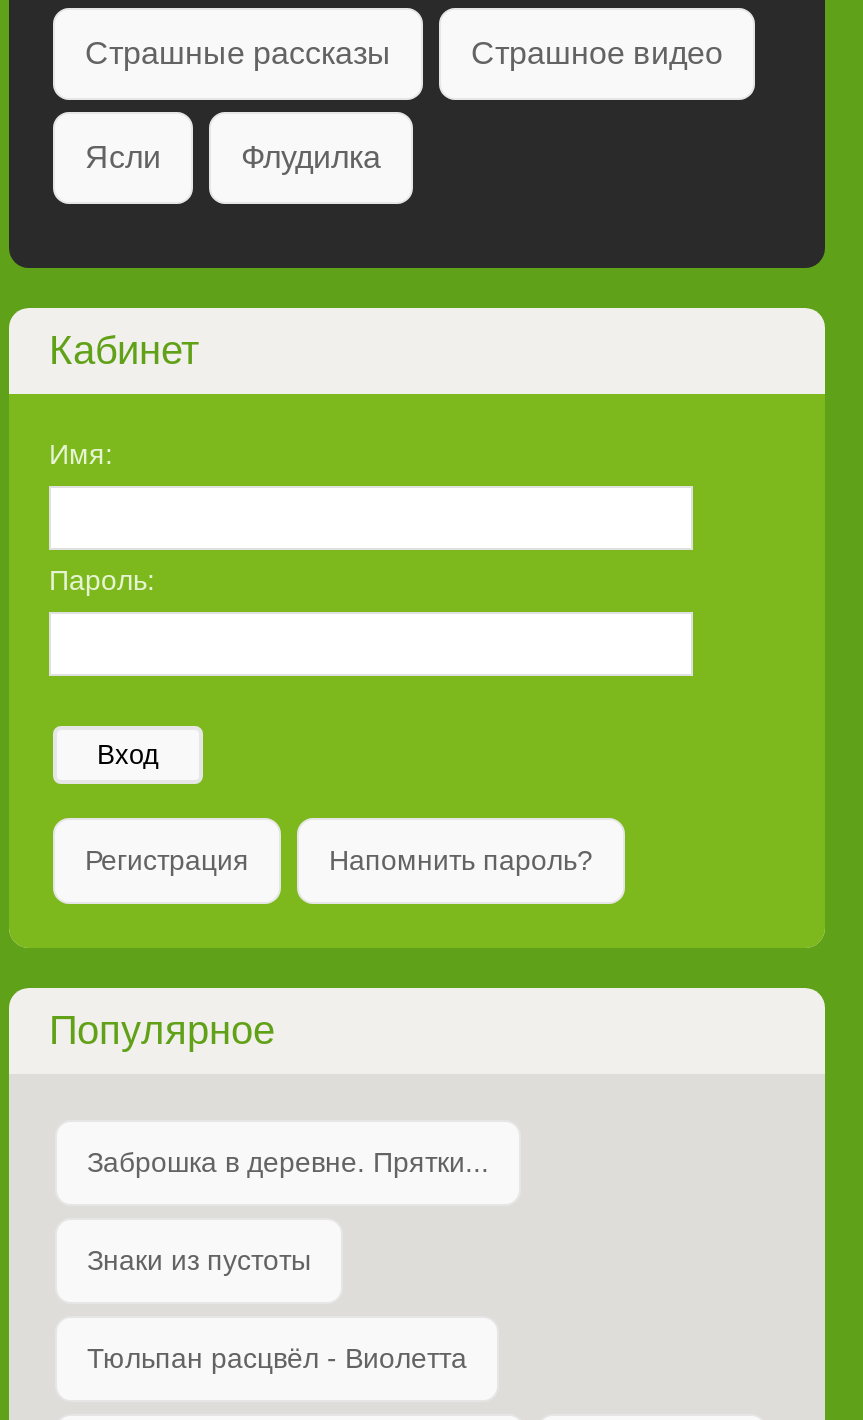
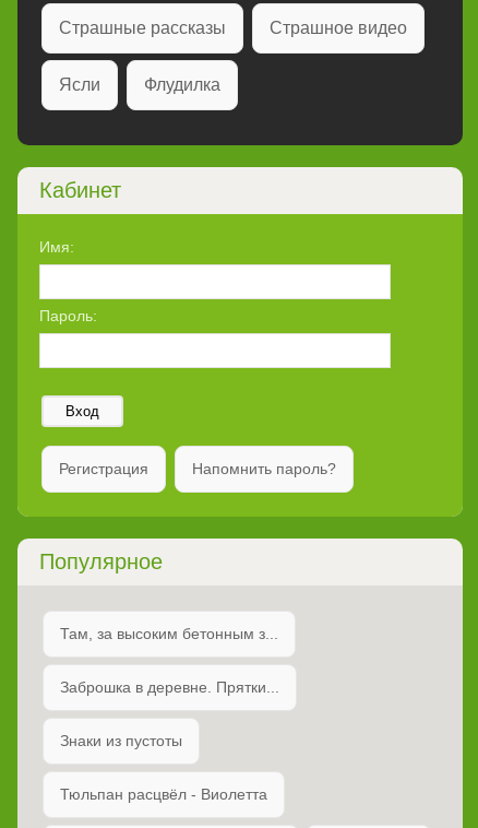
+ Там, за высоким бетонным з...
